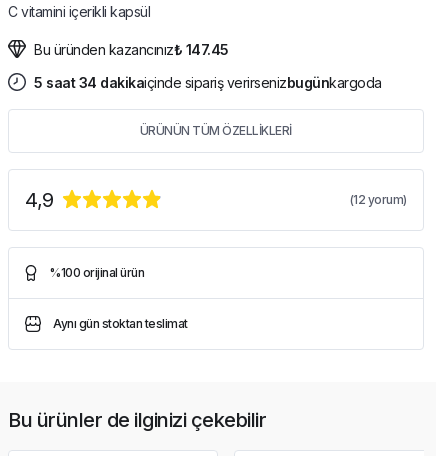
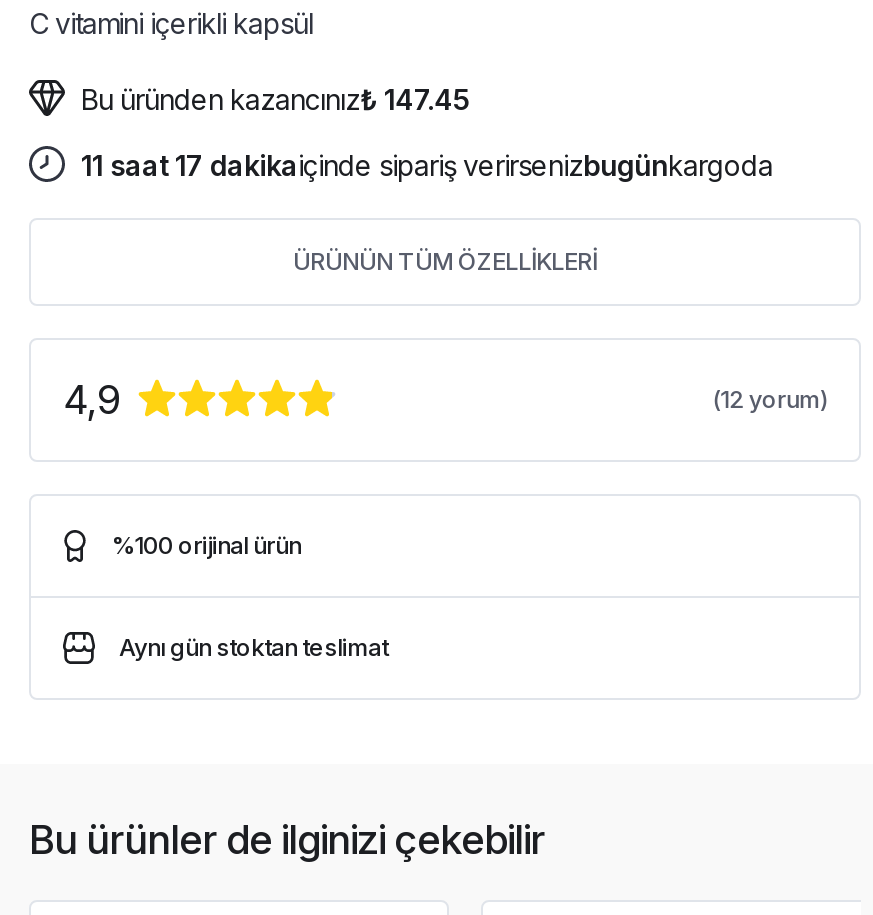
- 5 saat 34 dakikaiçinde sipariş verirsenizbugünkargoda
+ 11 saat 17 dakikaiçinde sipariş verirsenizbugünkargoda
